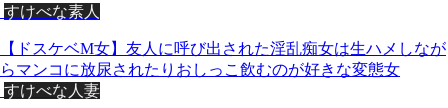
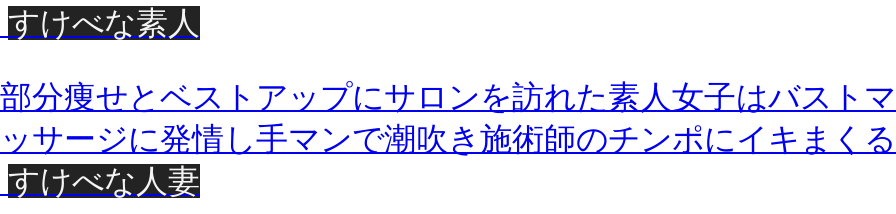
- 【ドスケベM女】友人に呼び出された淫乱痴女は生ハメしなが
- らマンコに放尿されたりおしっこ飲むのが好きな変態女
+ 部分痩せとベストアップにサロンを訪れた素人女子はバストマ
+ ッサージに発情し手マンで潮吹き施術師のチンポにイキまくる
